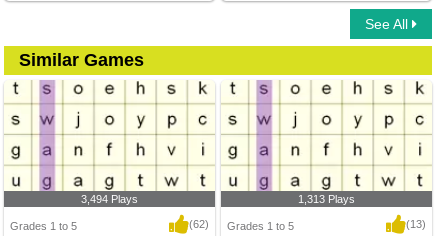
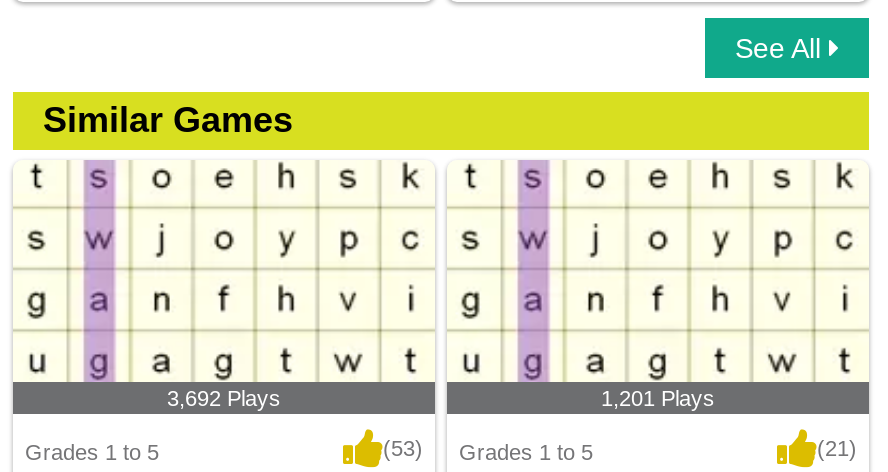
- 3,494 Plays
+ 3,692 Plays

- 1,313 Plays
+ 1,201 Plays

- (62) Grades 1 to 5
+ (53) Grades 1 to 5

- (13)
+ (21)
